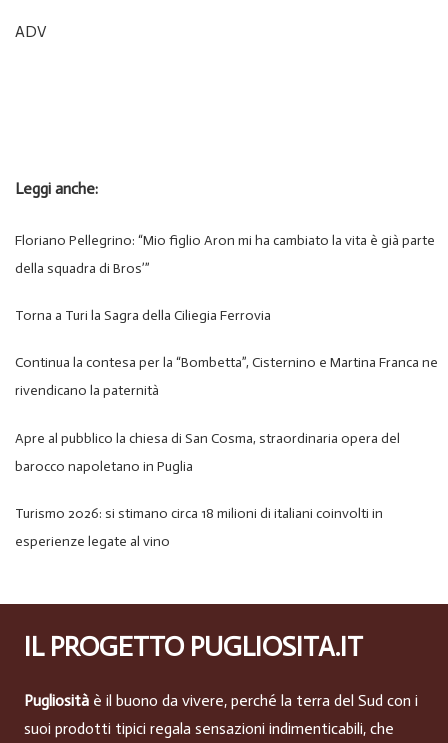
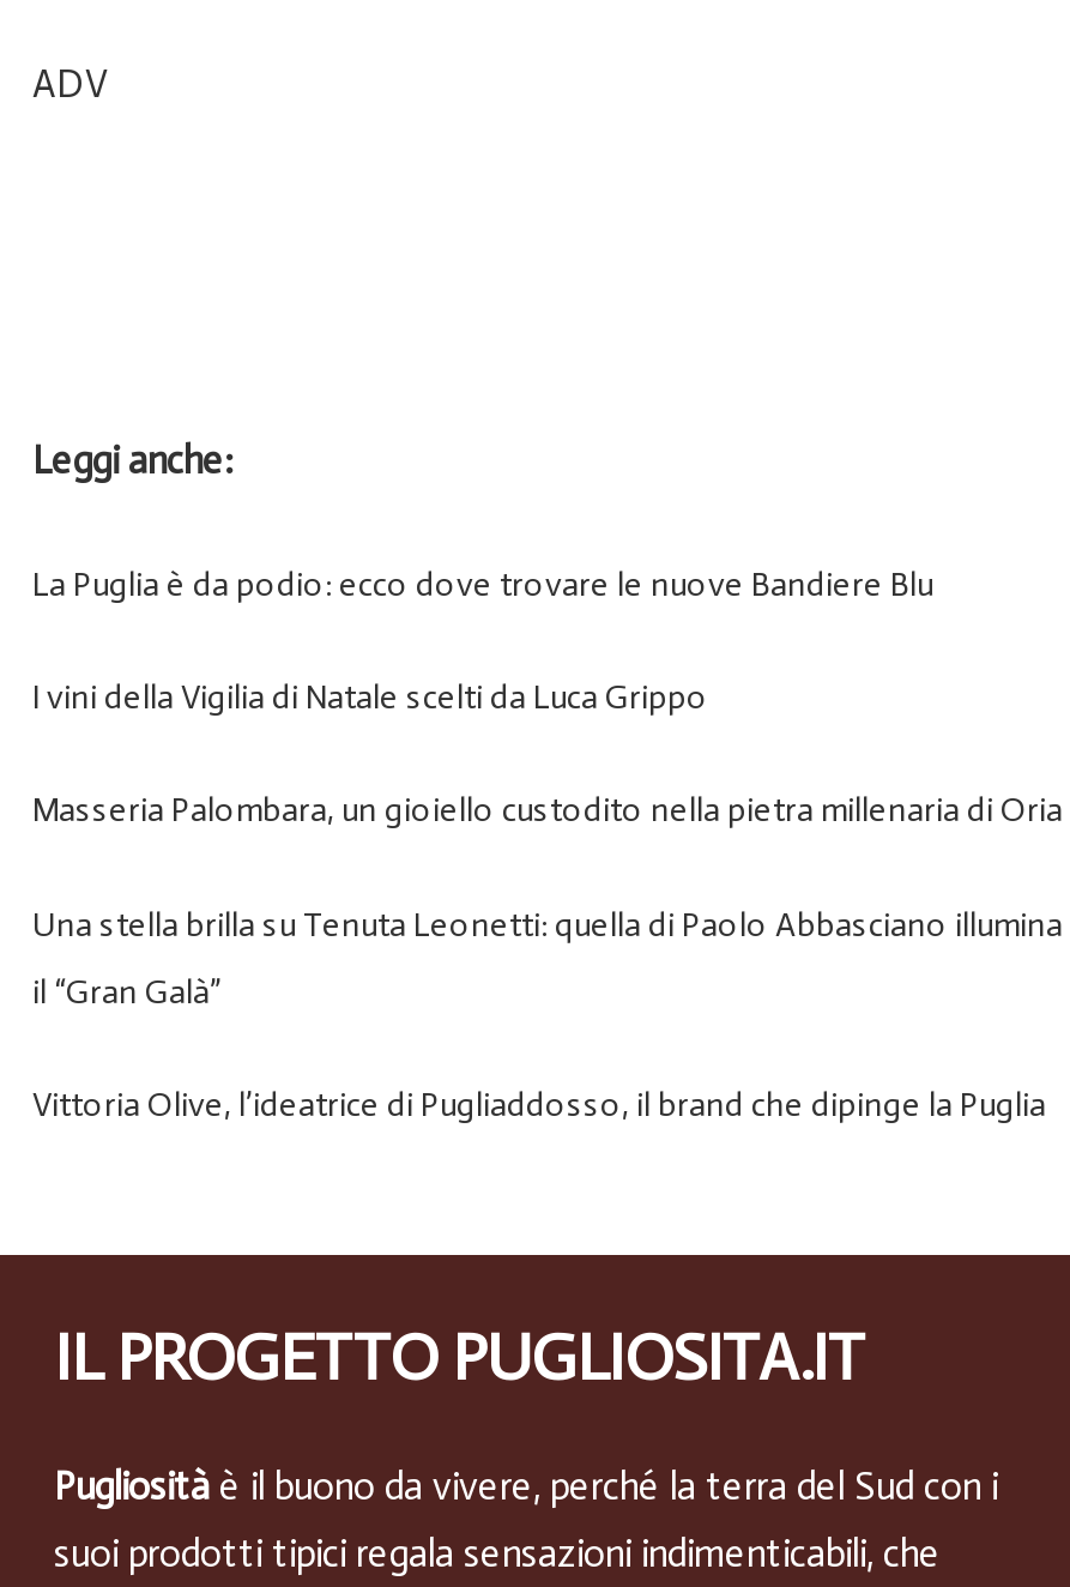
- Floriano Pellegrino: “Mio figlio Aron mi ha cambiato la vita è già parte
- della squadra di Bros’”
- Torna a Turi la Sagra della Ciliegia Ferrovia
- Continua la contesa per la “Bombetta”, Cisternino e Martina Franca ne
- rivendicano la paternità
- Apre al pubblico la chiesa di San Cosma, straordinaria opera del
- barocco napoletano in Puglia
- Turismo 2026: si stimano circa 18 milioni di italiani coinvolti in
- esperienze legate al vino
+ La Puglia è da podio: ecco dove trovare le nuove Bandiere Blu
+ I vini della Vigilia di Natale scelti da Luca Grippo
+ Masseria Palombara, un gioiello custodito nella pietra millenaria di Oria
+ Una stella brilla su Tenuta Leonetti: quella di Paolo Abbasciano illumina
+ il “Gran Galà”
+ Vittoria Olive, l’ideatrice di Pugliaddosso, il brand che dipinge la Puglia
